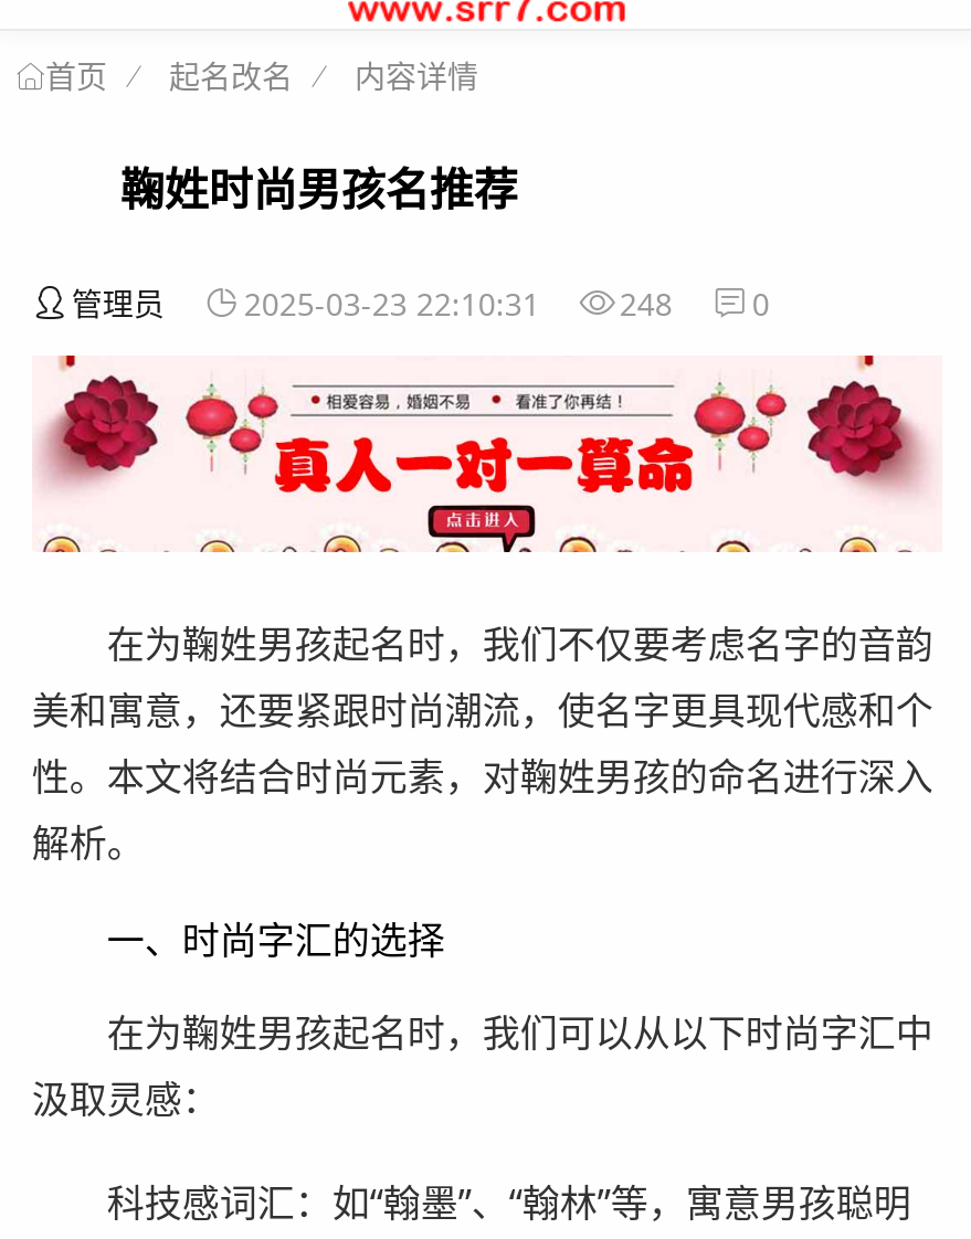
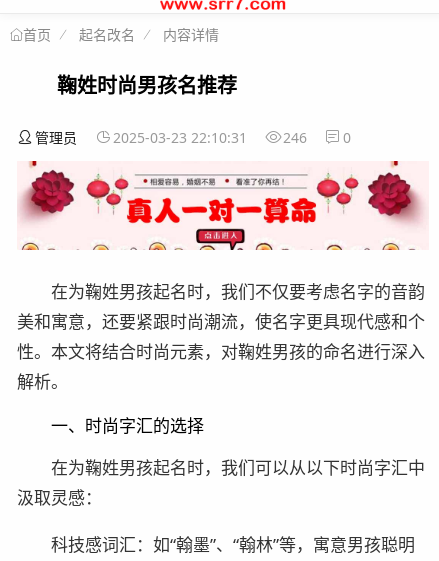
- 管理员 2025-03-23 22:10:31 248 0
+ 管理员 2025-03-23 22:10:31 246 0
